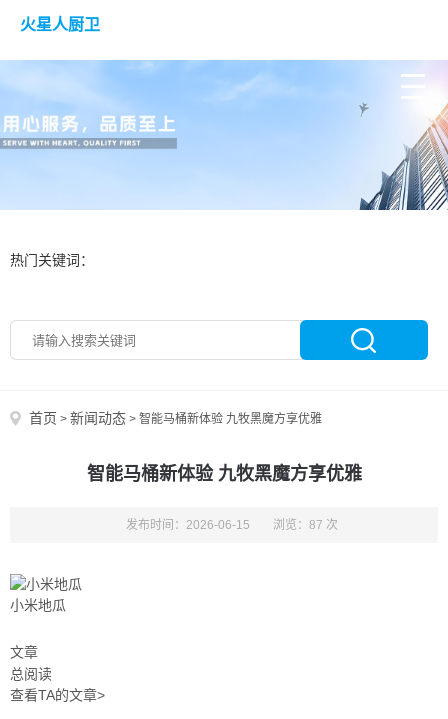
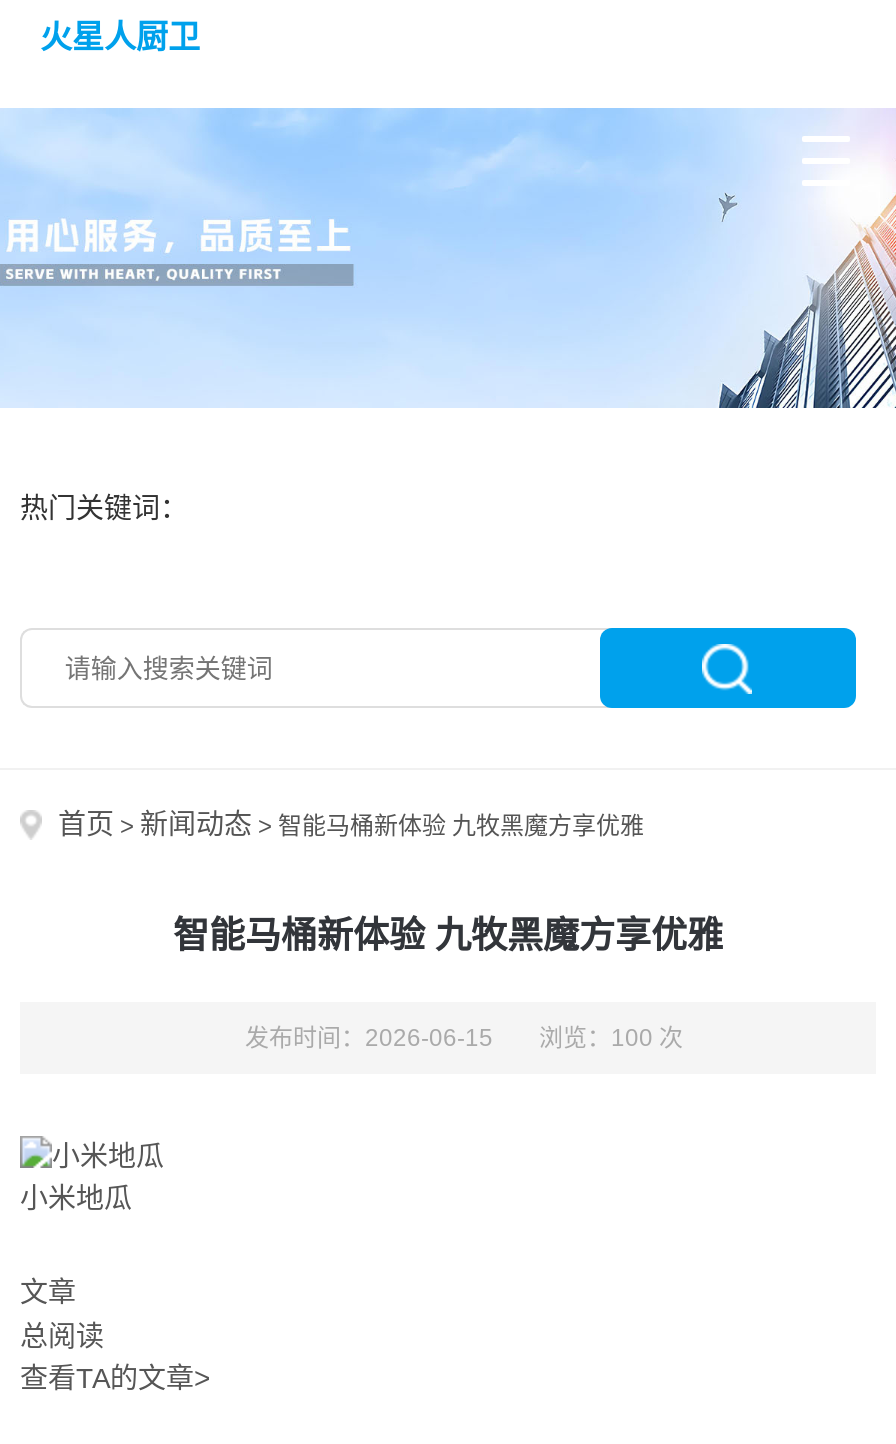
- 发布时间：2026-06-15 浏览：87 次
+ 发布时间：2026-06-15 浏览：100 次
